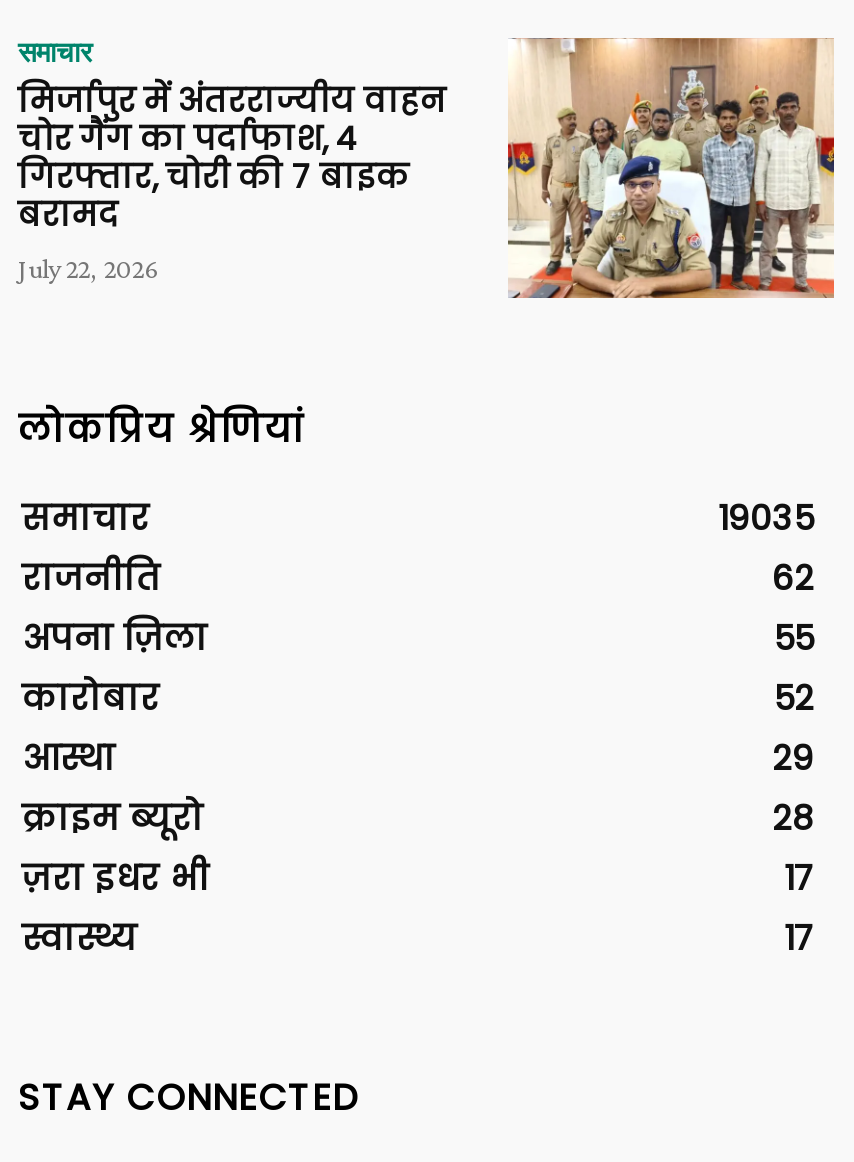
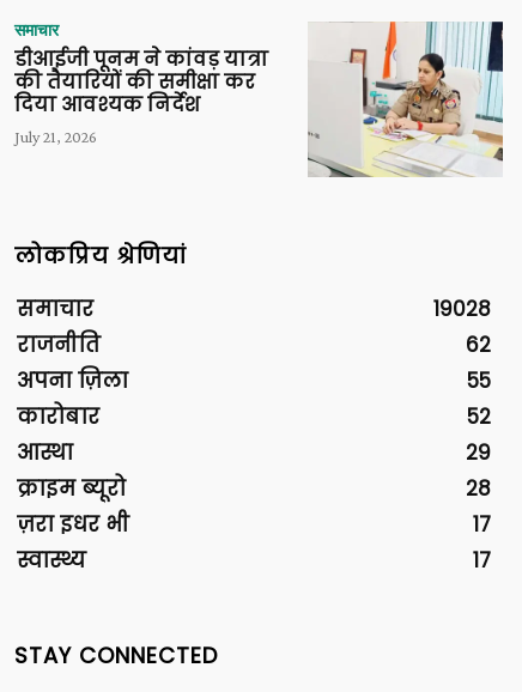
- [image]
- मिर्जापुर में अंतरराज्यीय वाहन
- चोर गैंग का पर्दाफाश, 4
- गिरफ्तार, चोरी की 7 बाइक
- बरामद
- July 22, 2026
+ [image]
+ डीआईजी पूनम ने कांवड़ यात्रा
+ की तैयारियों की समीक्षा कर
+ दिया आवश्यक निर्देश
+ July 21, 2026

- 19035
+ 19028
